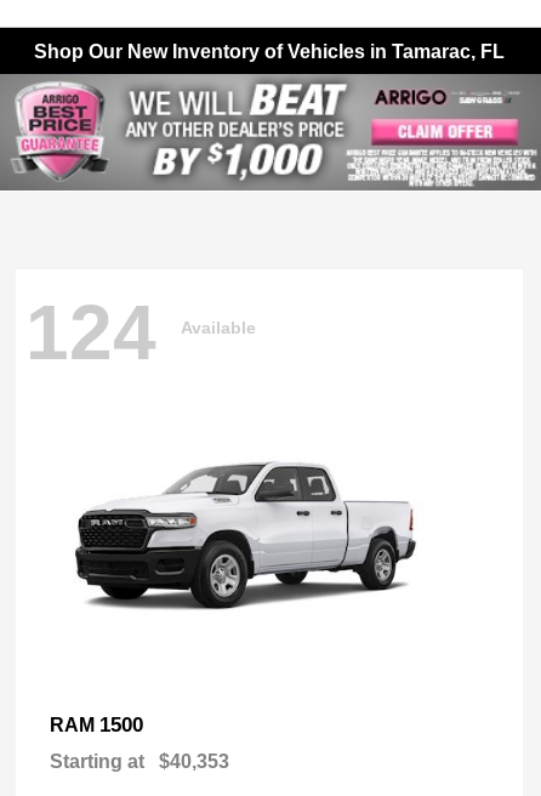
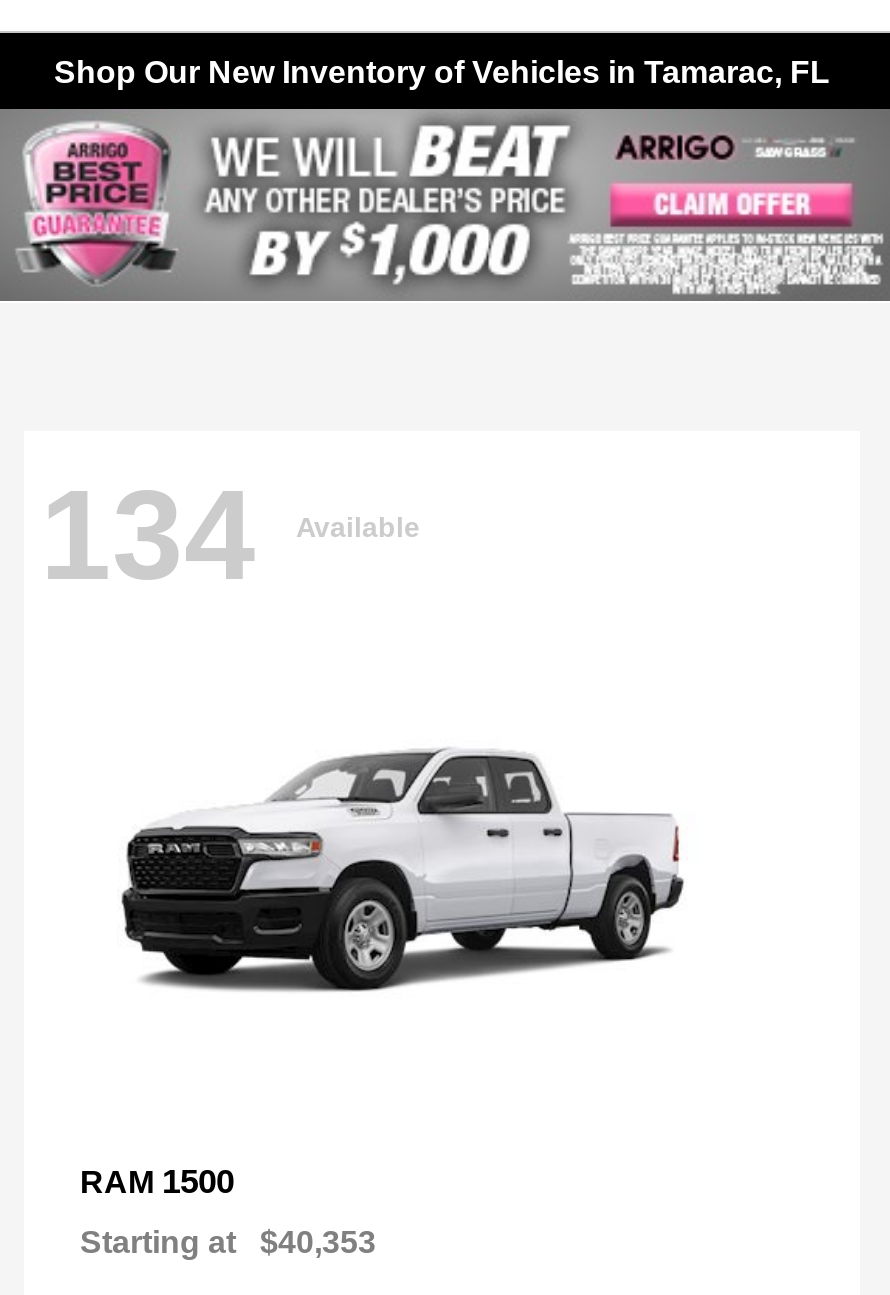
- 124 Available
+ 134 Available
